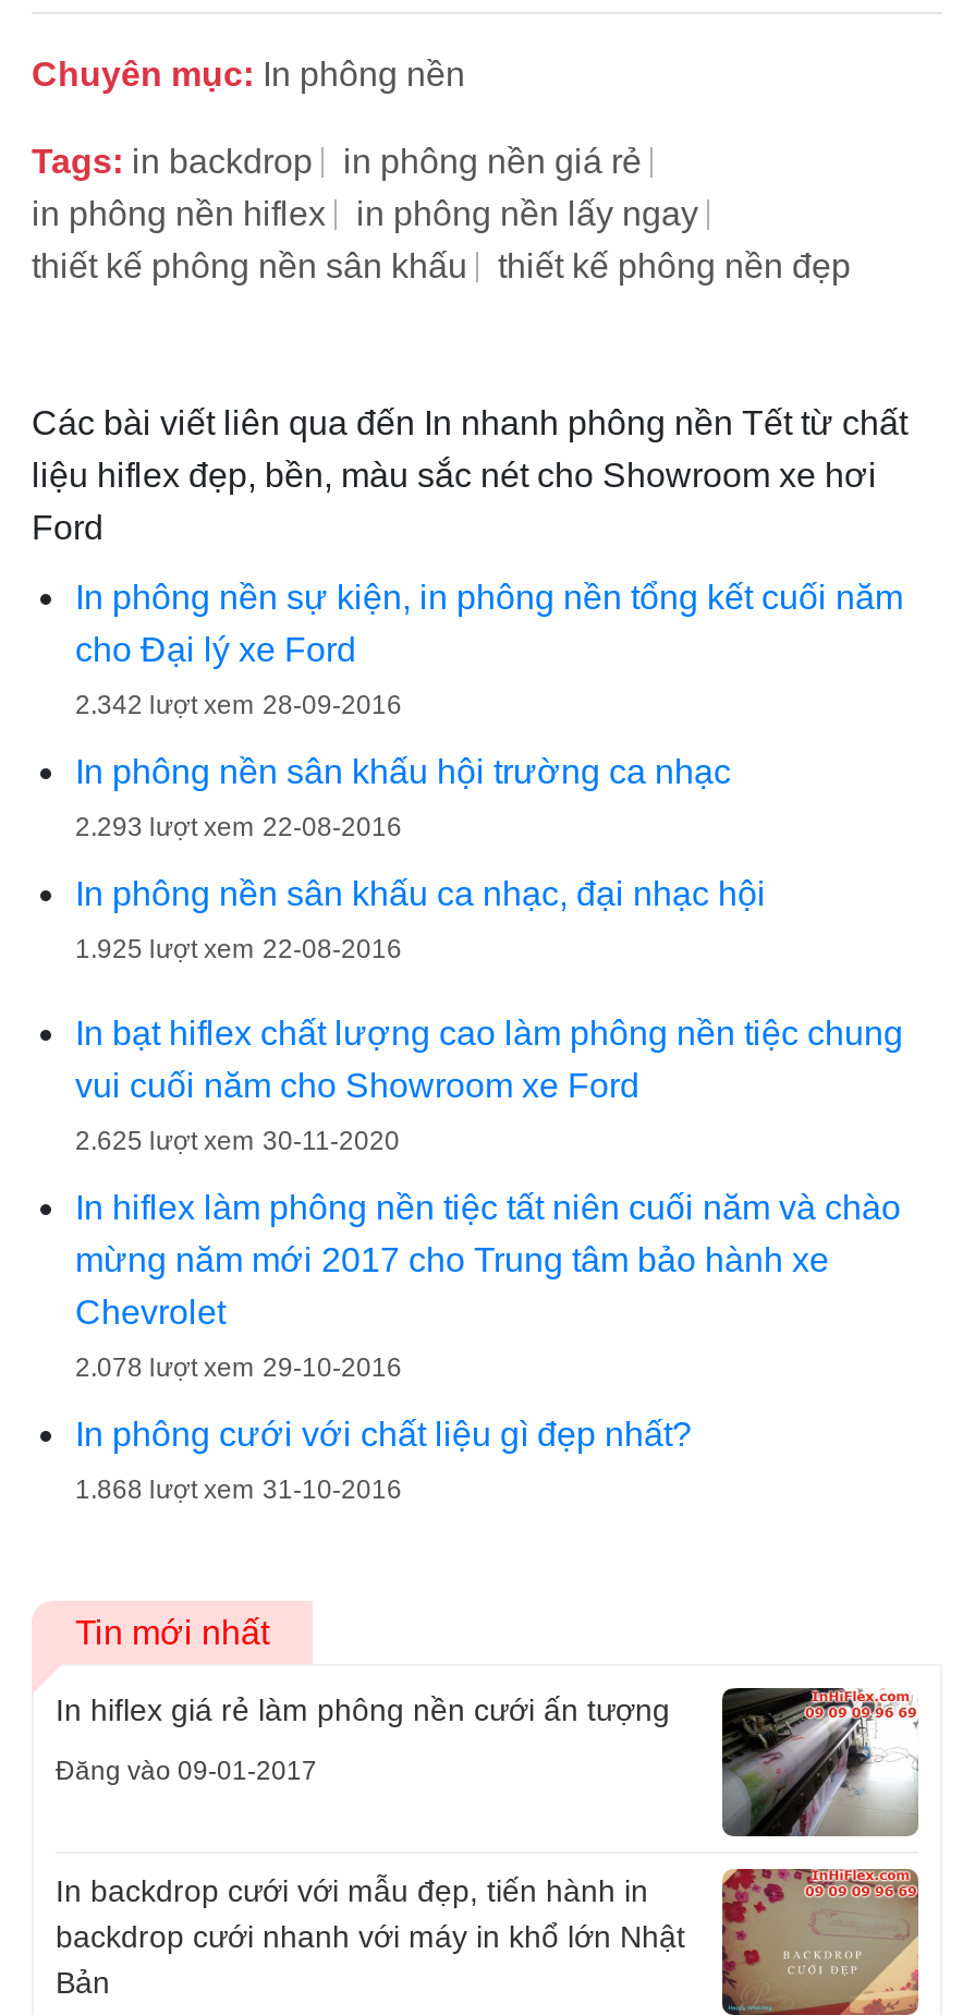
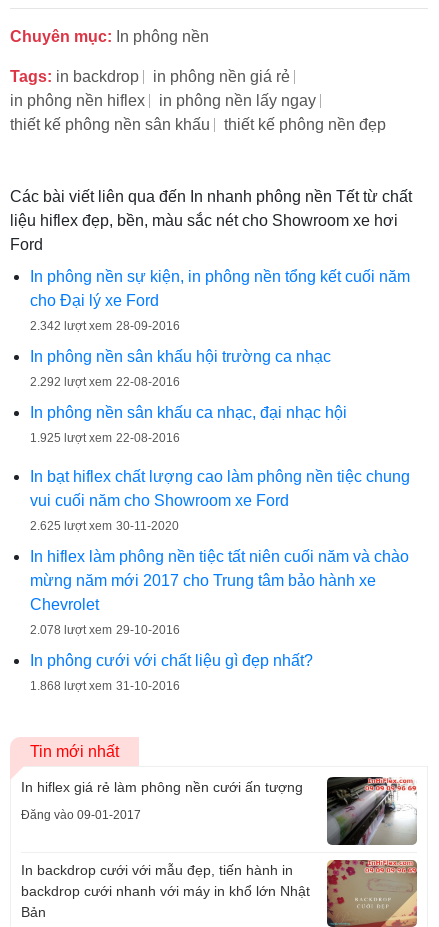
- 2.293 lượt xem 22-08-2016
+ 2.292 lượt xem 22-08-2016
